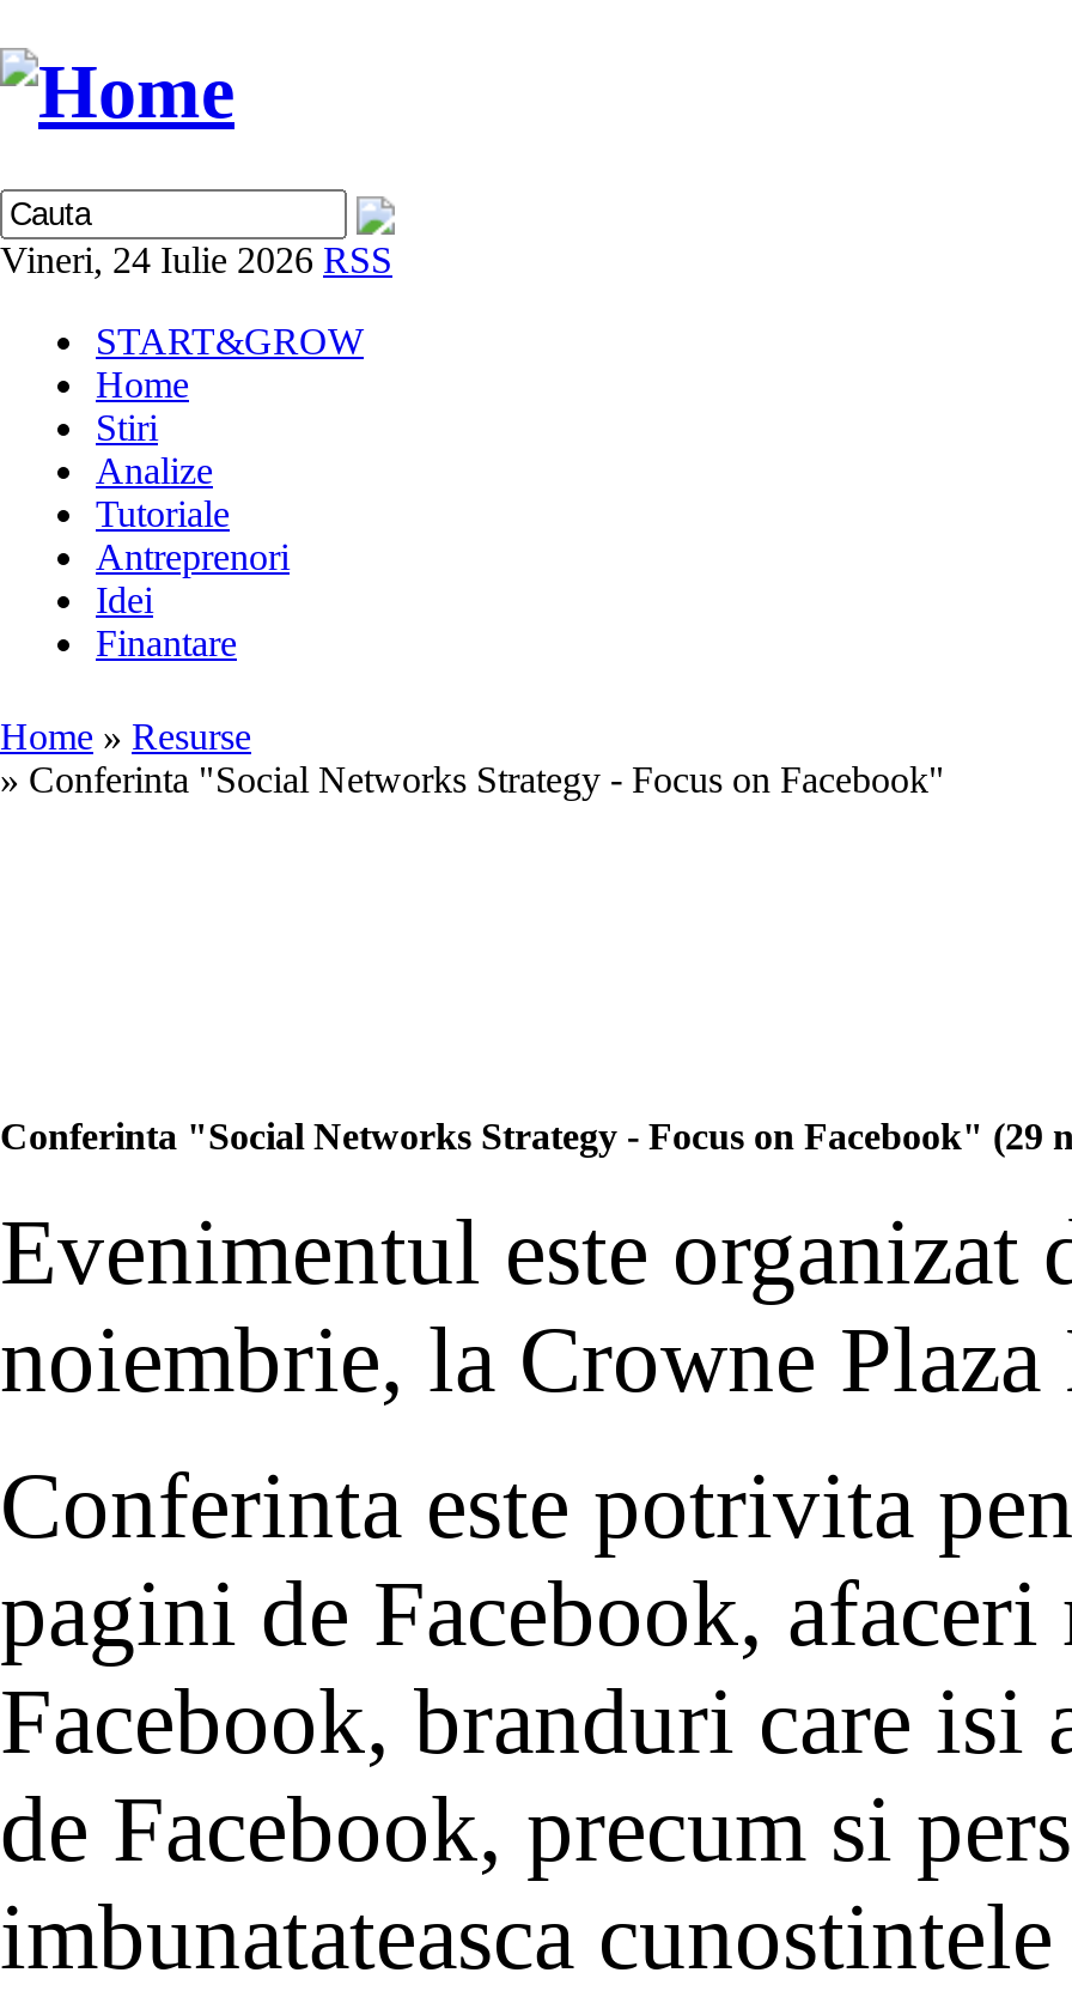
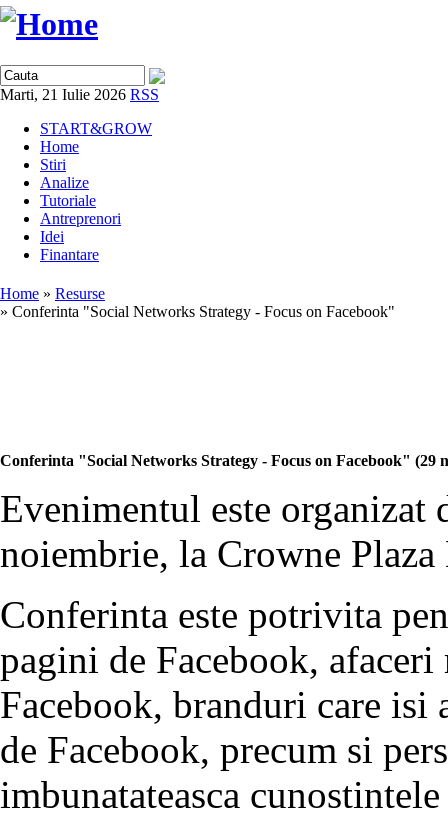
- Vineri, 24 Iulie 2026RSS
+ Marti, 21 Iulie 2026RSS
